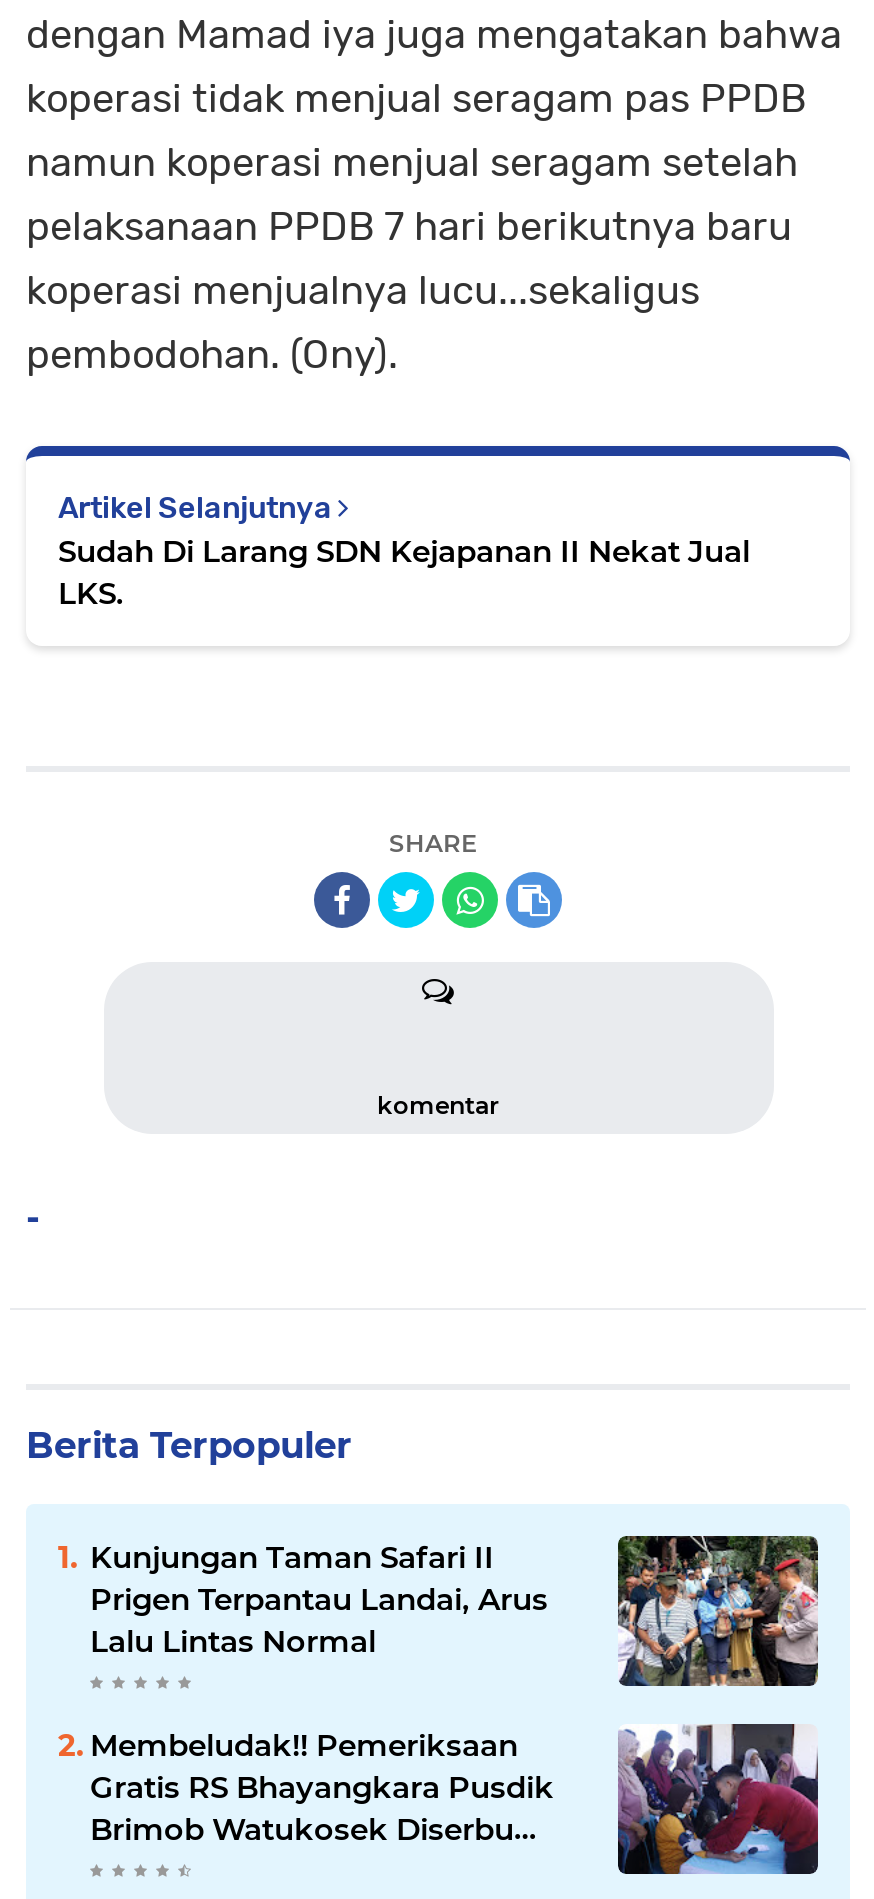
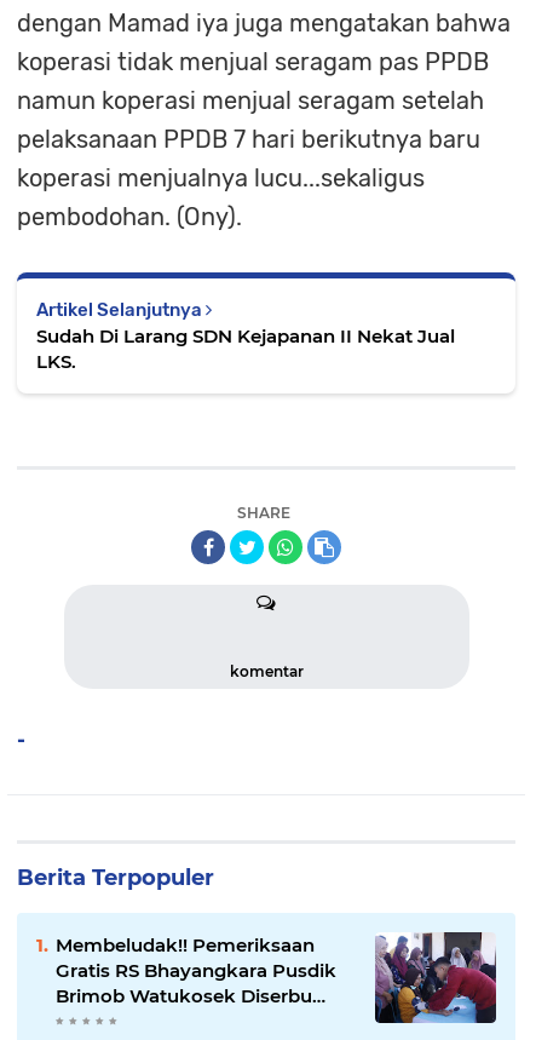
- [image]
- Kunjungan Taman Safari II
- Prigen Terpantau Landai, Arus
- Lalu Lintas Normal
